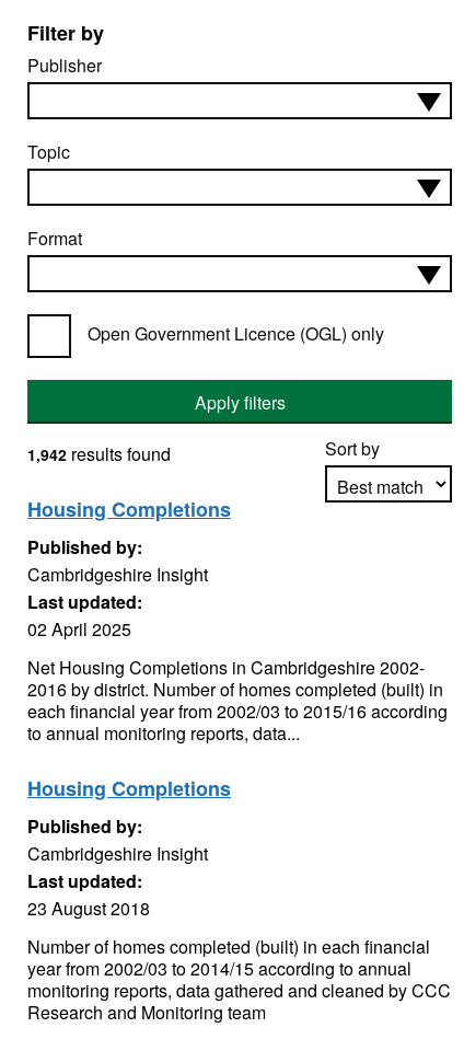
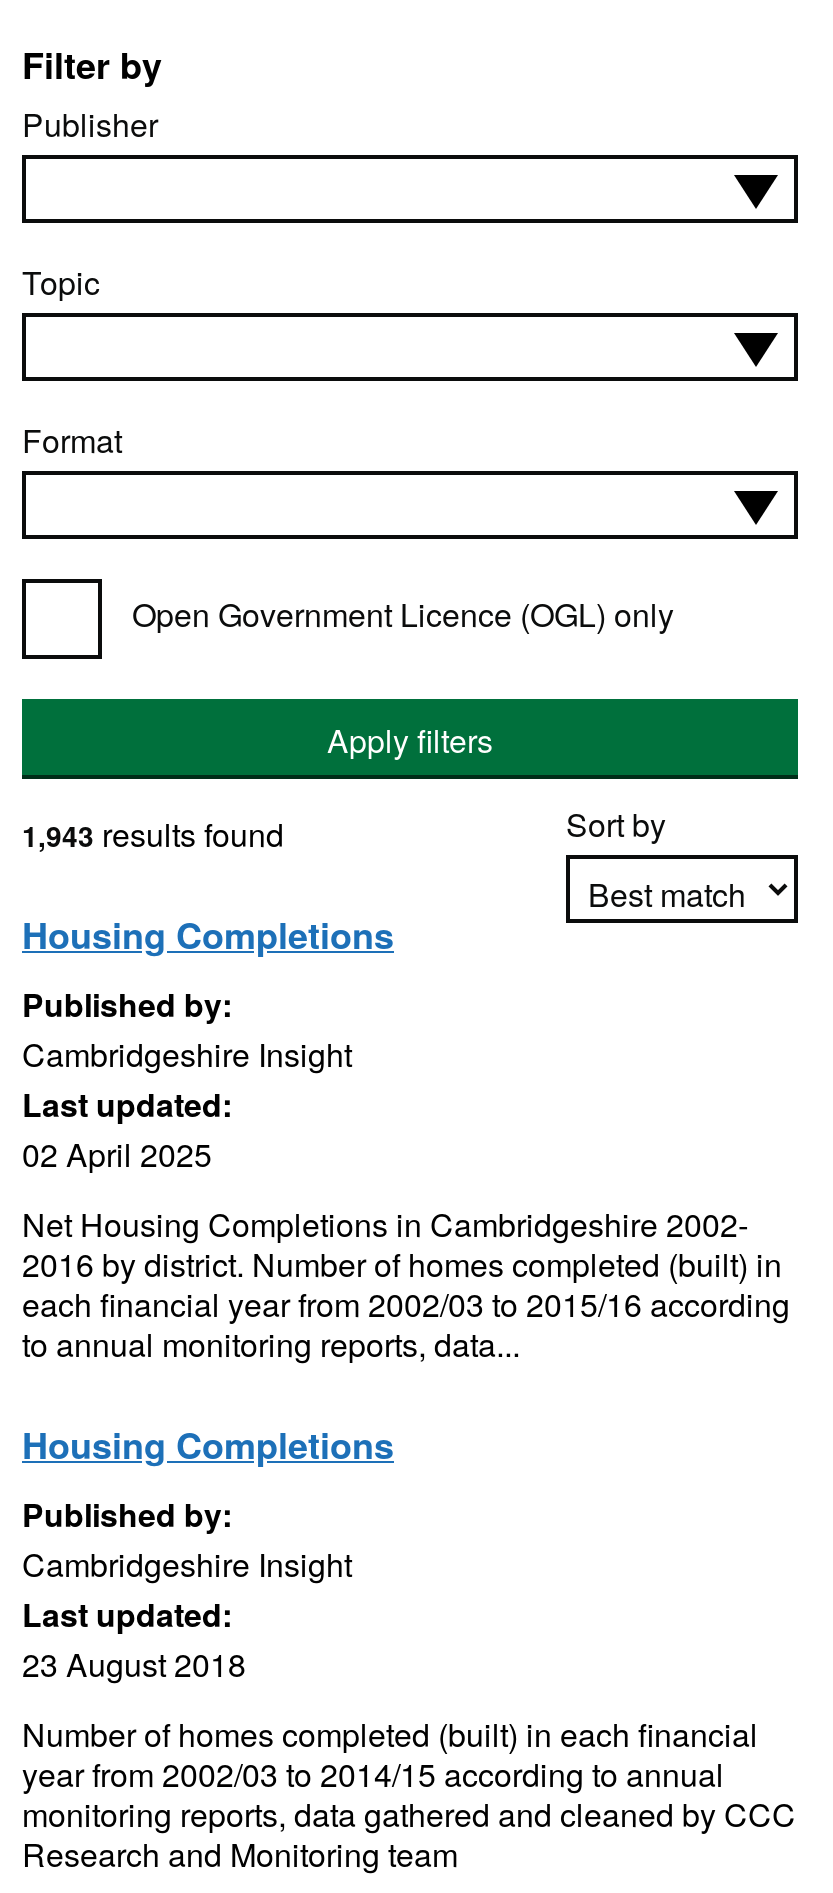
- 1,942 results found
+ 1,943 results found
